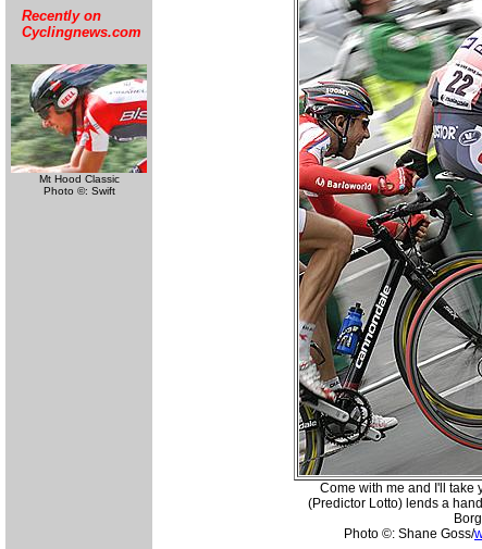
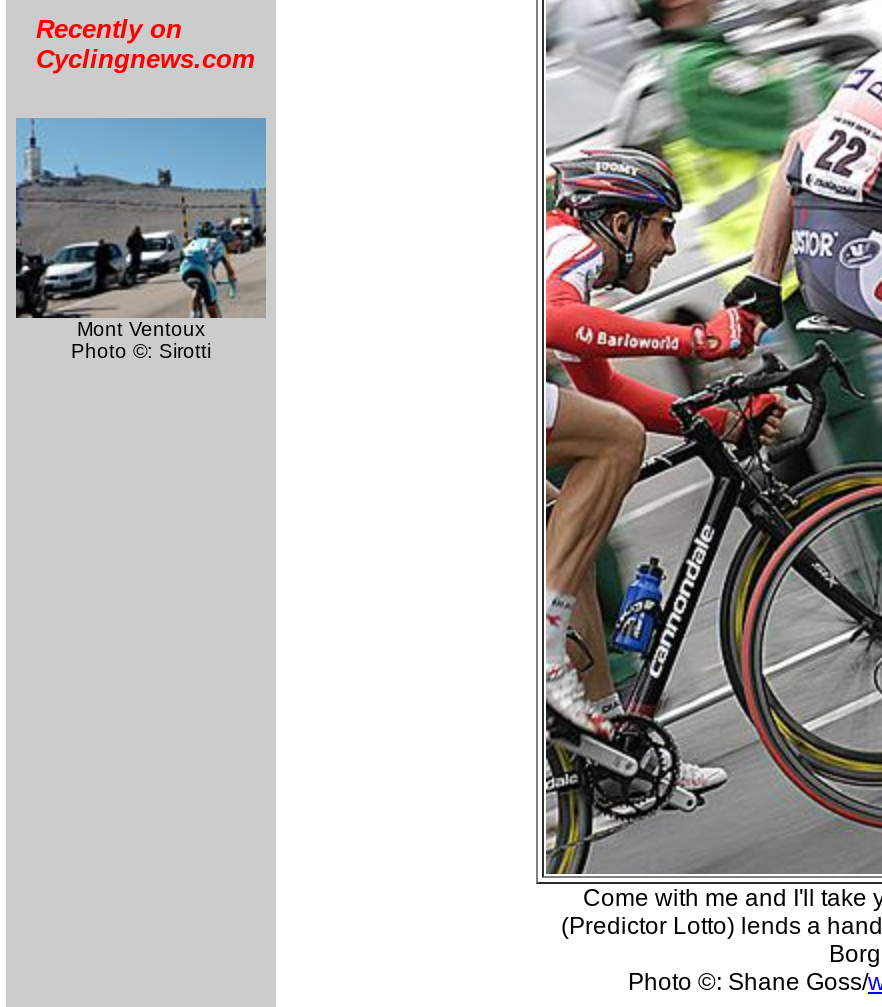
- [image]
- Mt Hood Classic
- Photo ©: Swift
+ [image]
+ Mont Ventoux
+ Photo ©: Sirotti
